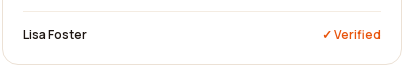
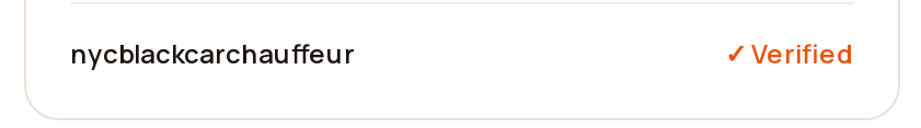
- Lisa Foster
+ nycblackcarchauffeur
